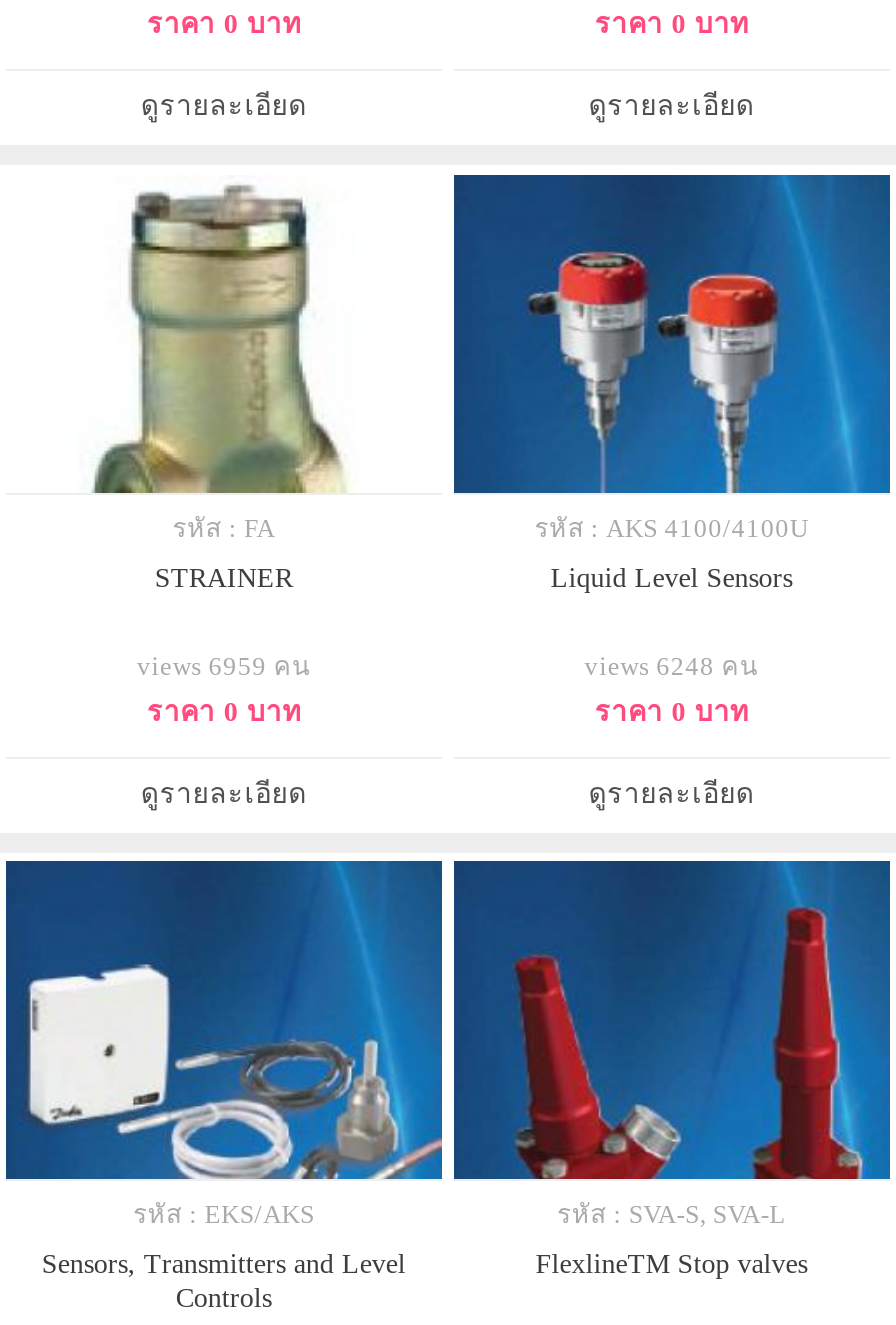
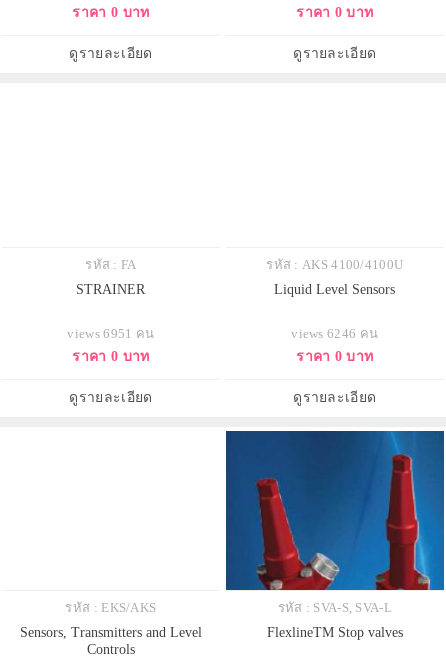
- [image]

- [image]

- views 6959 คน
+ views 6951 คน

- views 6248 คน
+ views 6246 คน

- [image]
